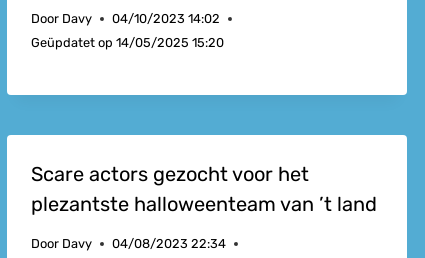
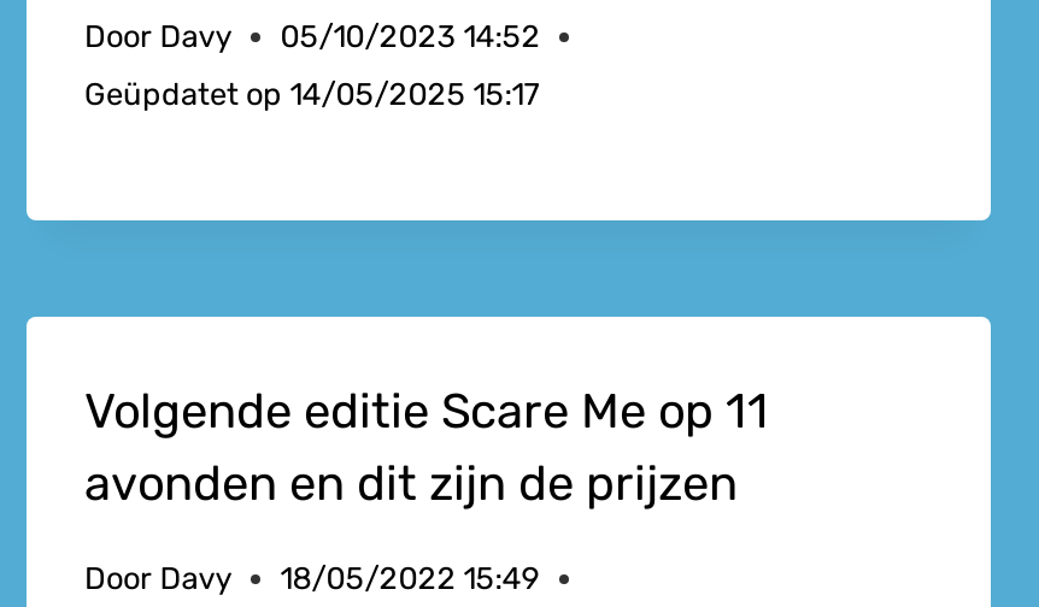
- Door Davy 04/10/2023 14:02
+ Door Davy 05/10/2023 14:52

- Geüpdatet op 14/05/2025 15:20
+ Geüpdatet op 14/05/2025 15:17

- Scare actors gezocht voor het
- plezantste halloweenteam van ’t land
+ Volgende editie Scare Me op 11
+ avonden en dit zijn de prijzen

- Door Davy 04/08/2023 22:34
+ Door Davy 18/05/2022 15:49
